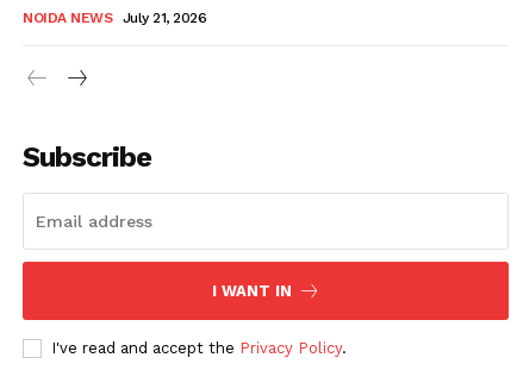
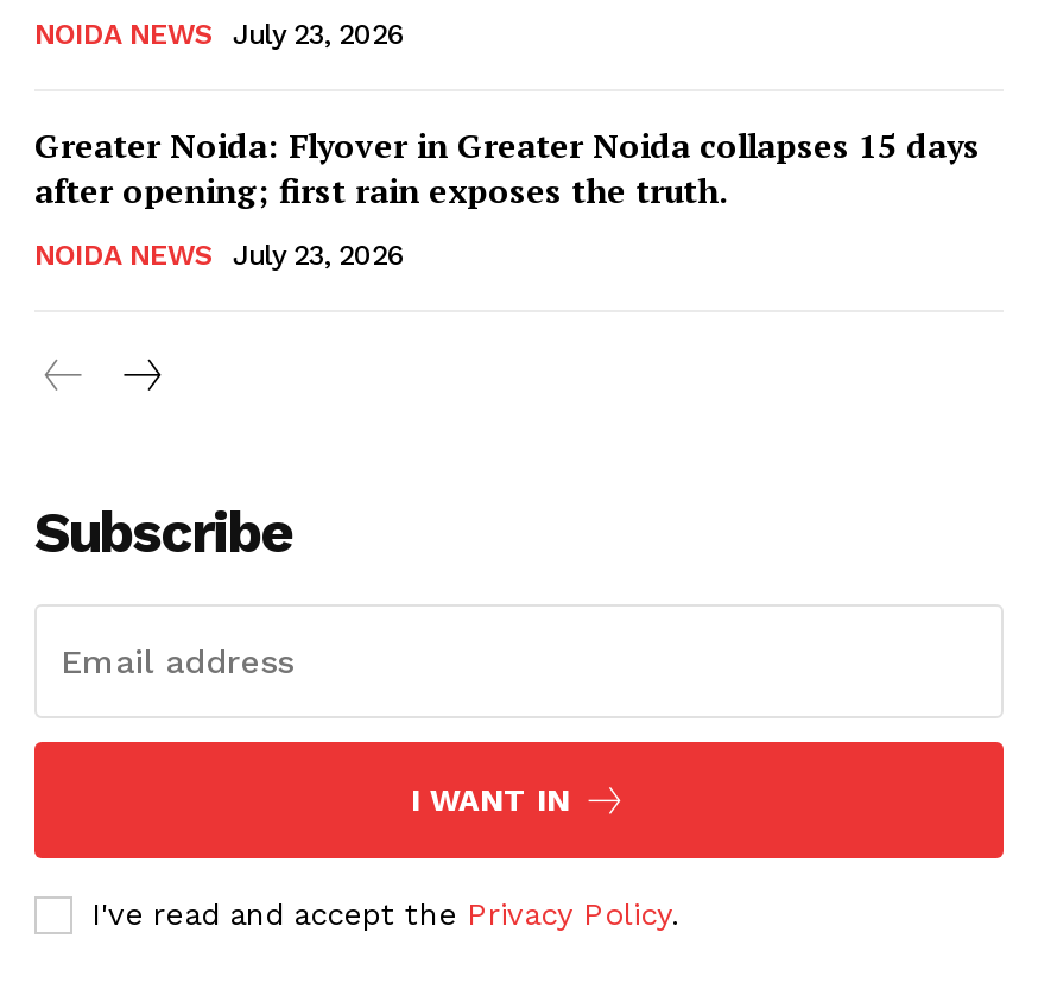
- July 21, 2026
+ July 23, 2026
+ Greater Noida: Flyover in Greater Noida collapses 15 days
+ after opening; first rain exposes the truth.
+ NOIDA NEWS
+ July 23, 2026
